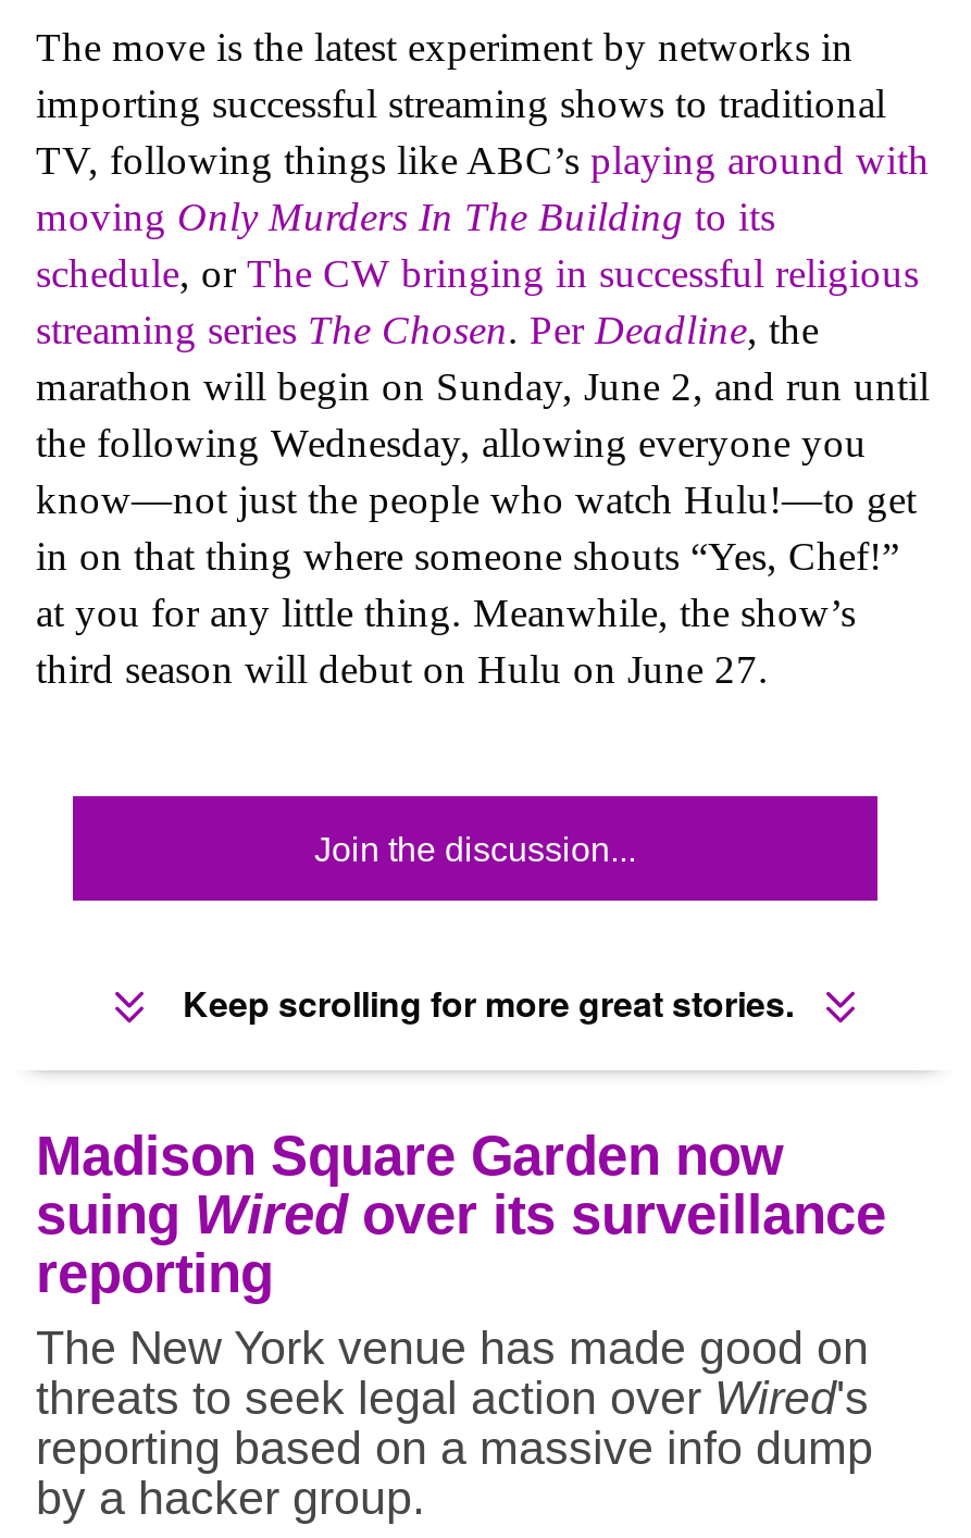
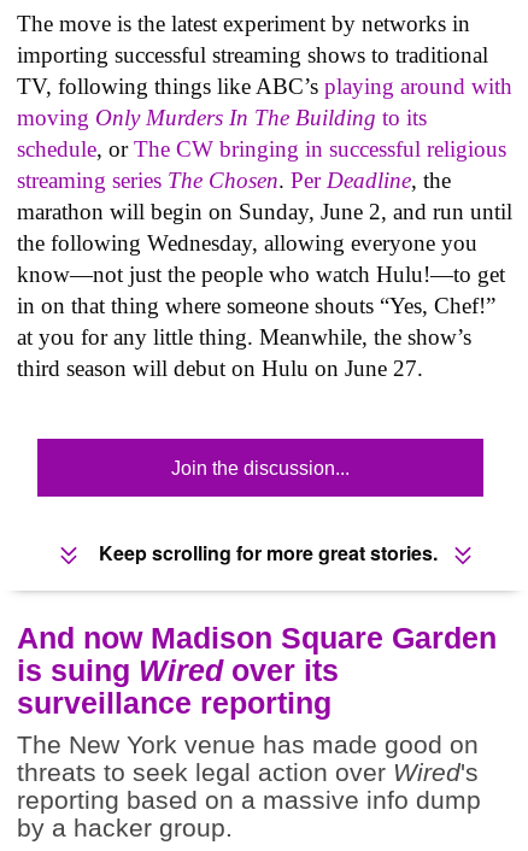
- Madison Square Garden now
- suing Wired over its surveillance
- reporting
+ And now Madison Square Garden
+ is suing Wired over its
+ surveillance reporting
